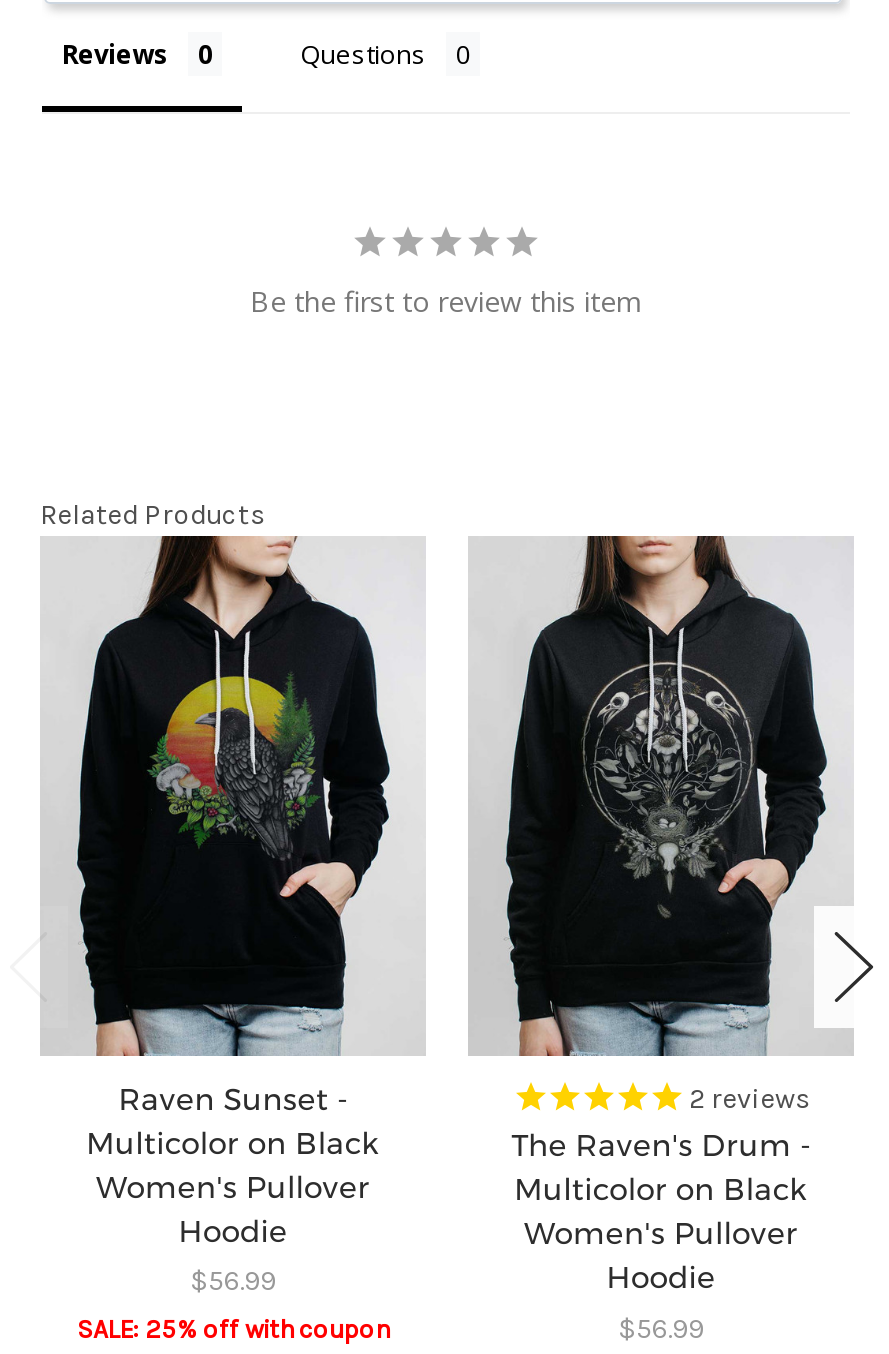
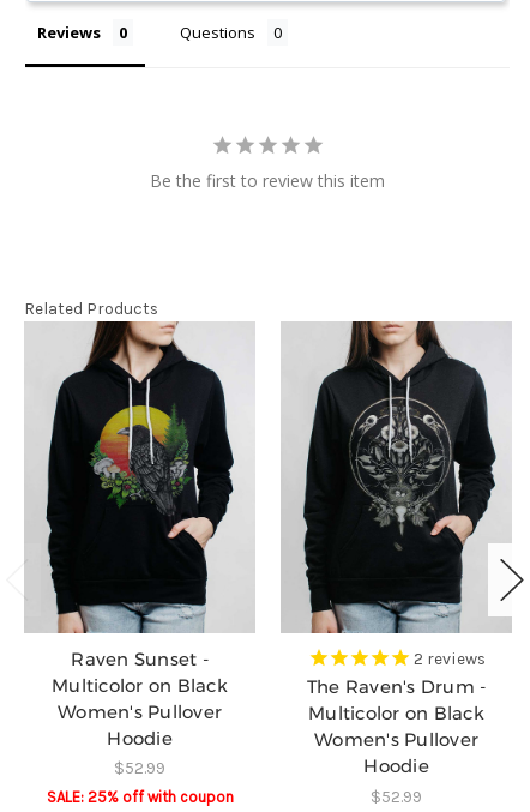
- $56.99
+ $52.99

- $56.99
+ $52.99
